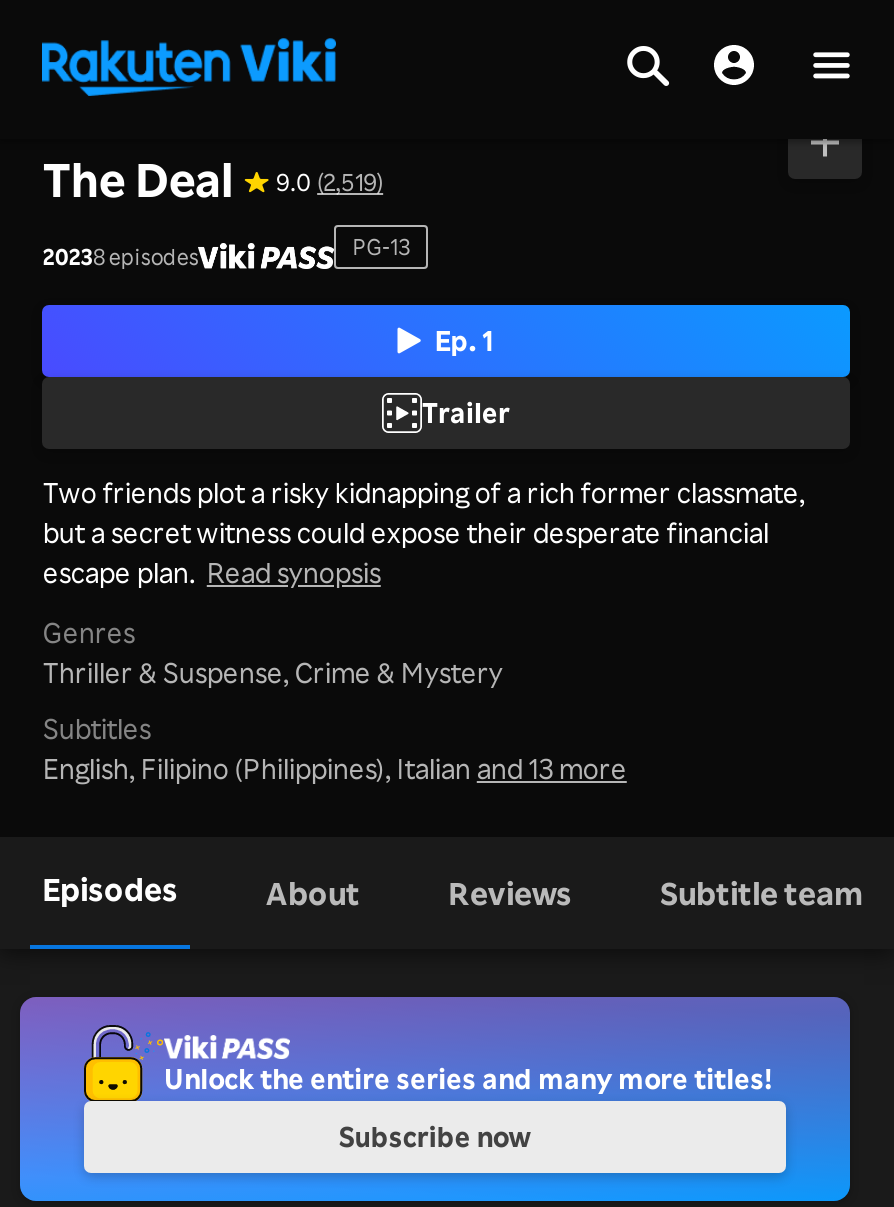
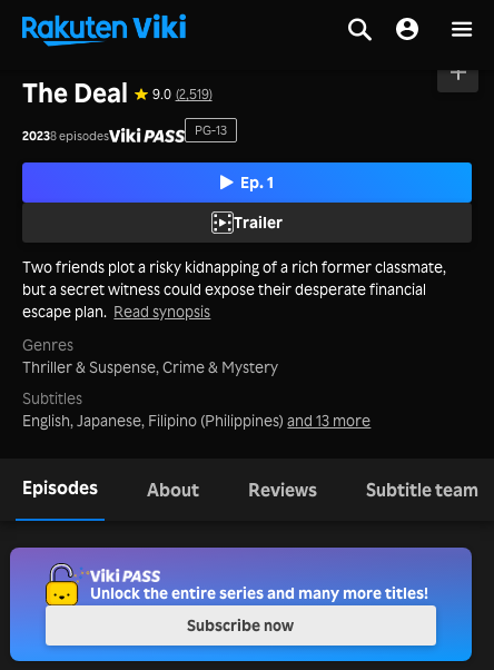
- English, Filipino (Philippines), Italian and 13 more
+ English, Japanese, Filipino (Philippines) and 13 more
